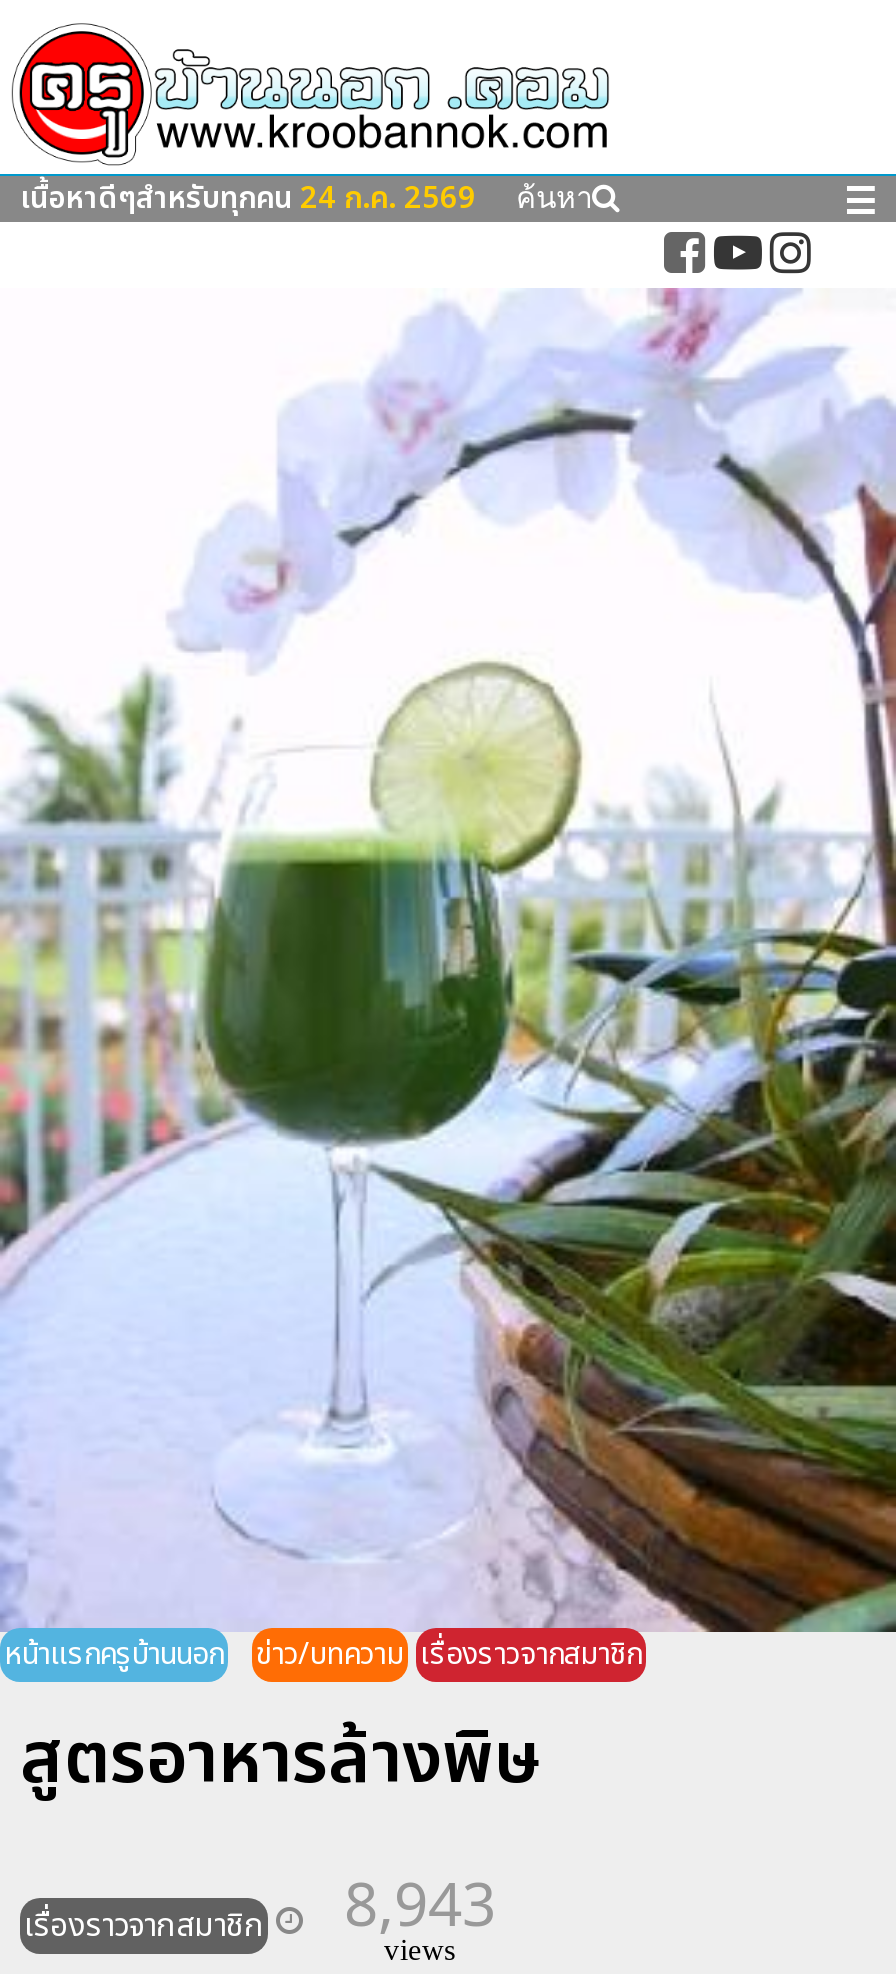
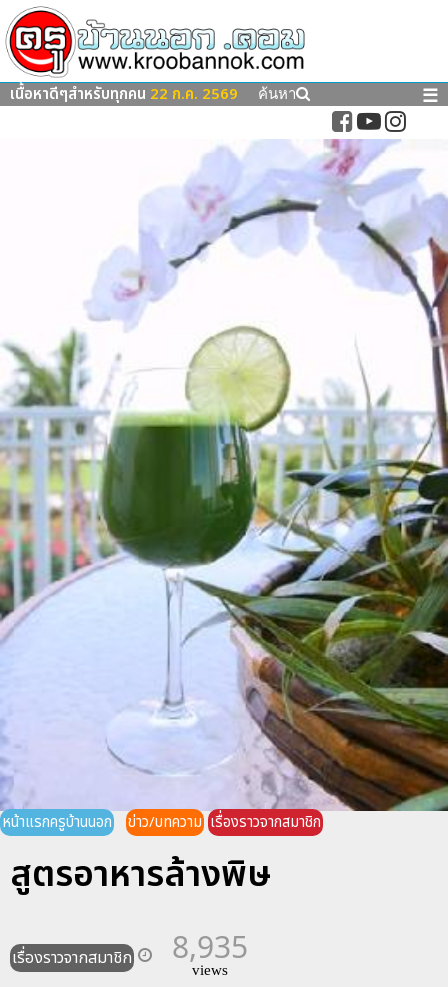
- เนื้อหาดีๆสำหรับทุกคน 24 ก.ค. 2569
+ เนื้อหาดีๆสำหรับทุกคน 22 ก.ค. 2569

- เรื่องราวจากสมาชิก 8,943
+ เรื่องราวจากสมาชิก 8,935
